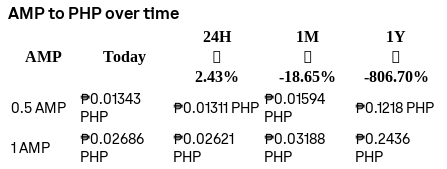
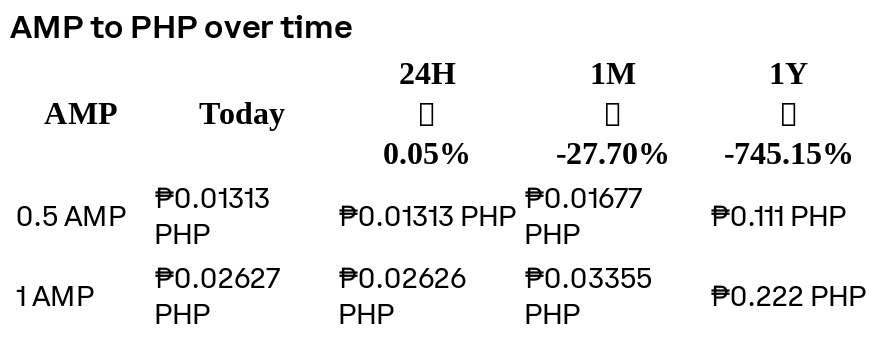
- 2.43%
+ 0.05%

- -18.65%
+ -27.70%

- -806.70%
+ -745.15%

- ₱0.01343
+ ₱0.01313

- ₱0.01311 PHP ₱0.01594
+ ₱0.01313 PHP ₱0.01677

- ₱0.1218 PHP
+ ₱0.111 PHP

- ₱0.02686
+ ₱0.02627

- ₱0.02621
+ ₱0.02626

- ₱0.03188
+ ₱0.03355

- ₱0.2436
- PHP
+ ₱0.222 PHP
